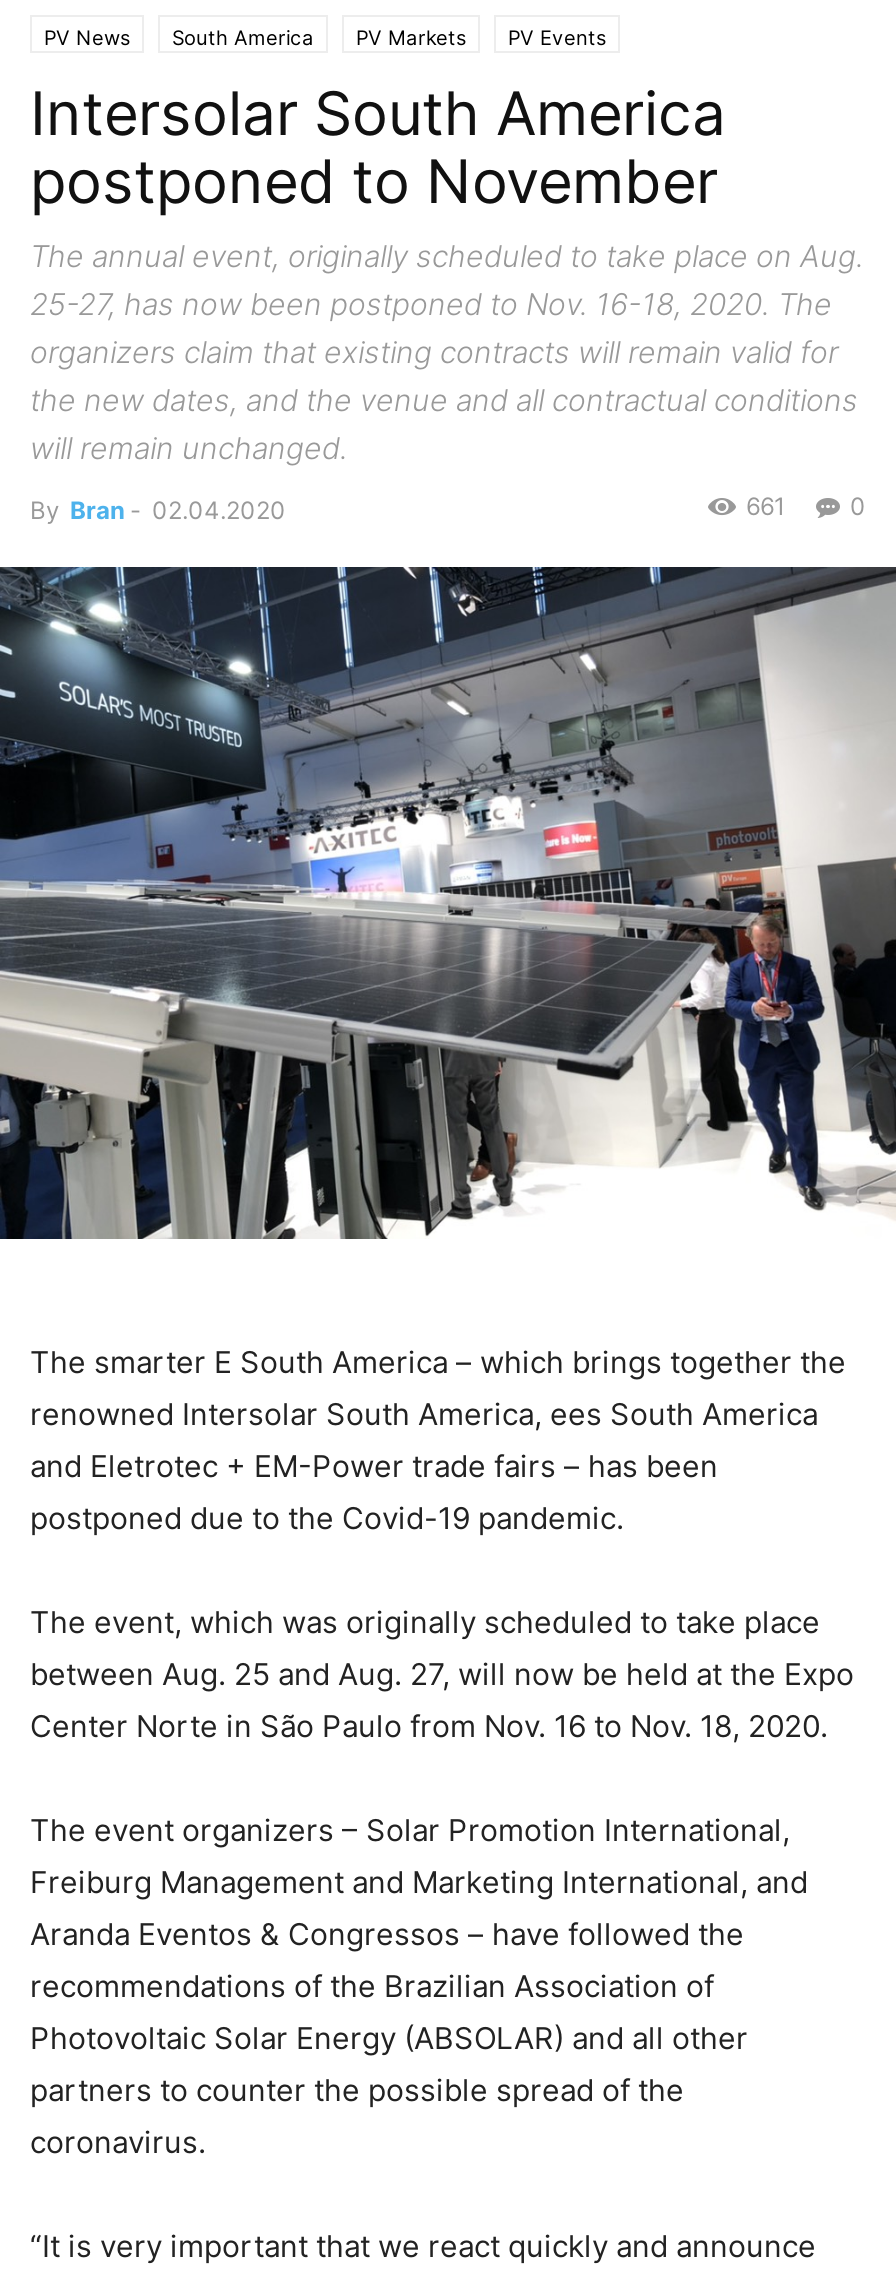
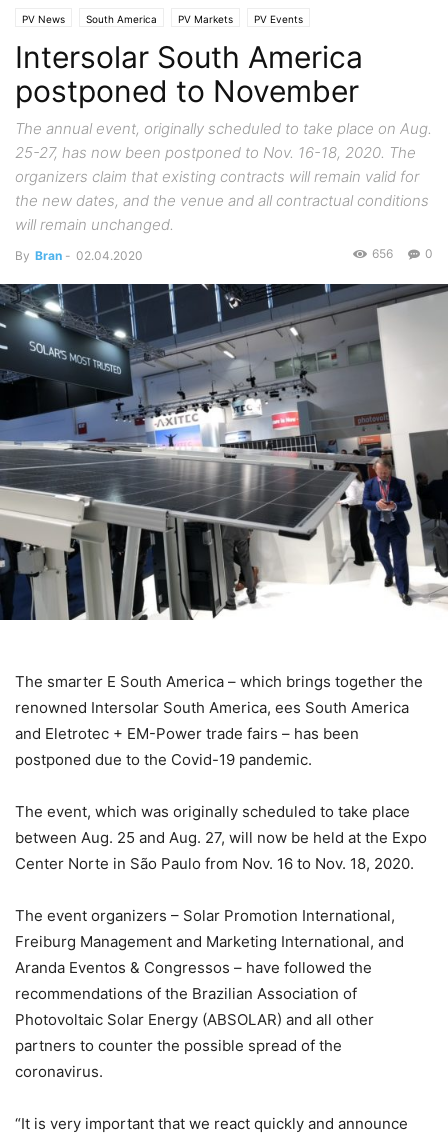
- 661
+ 656
